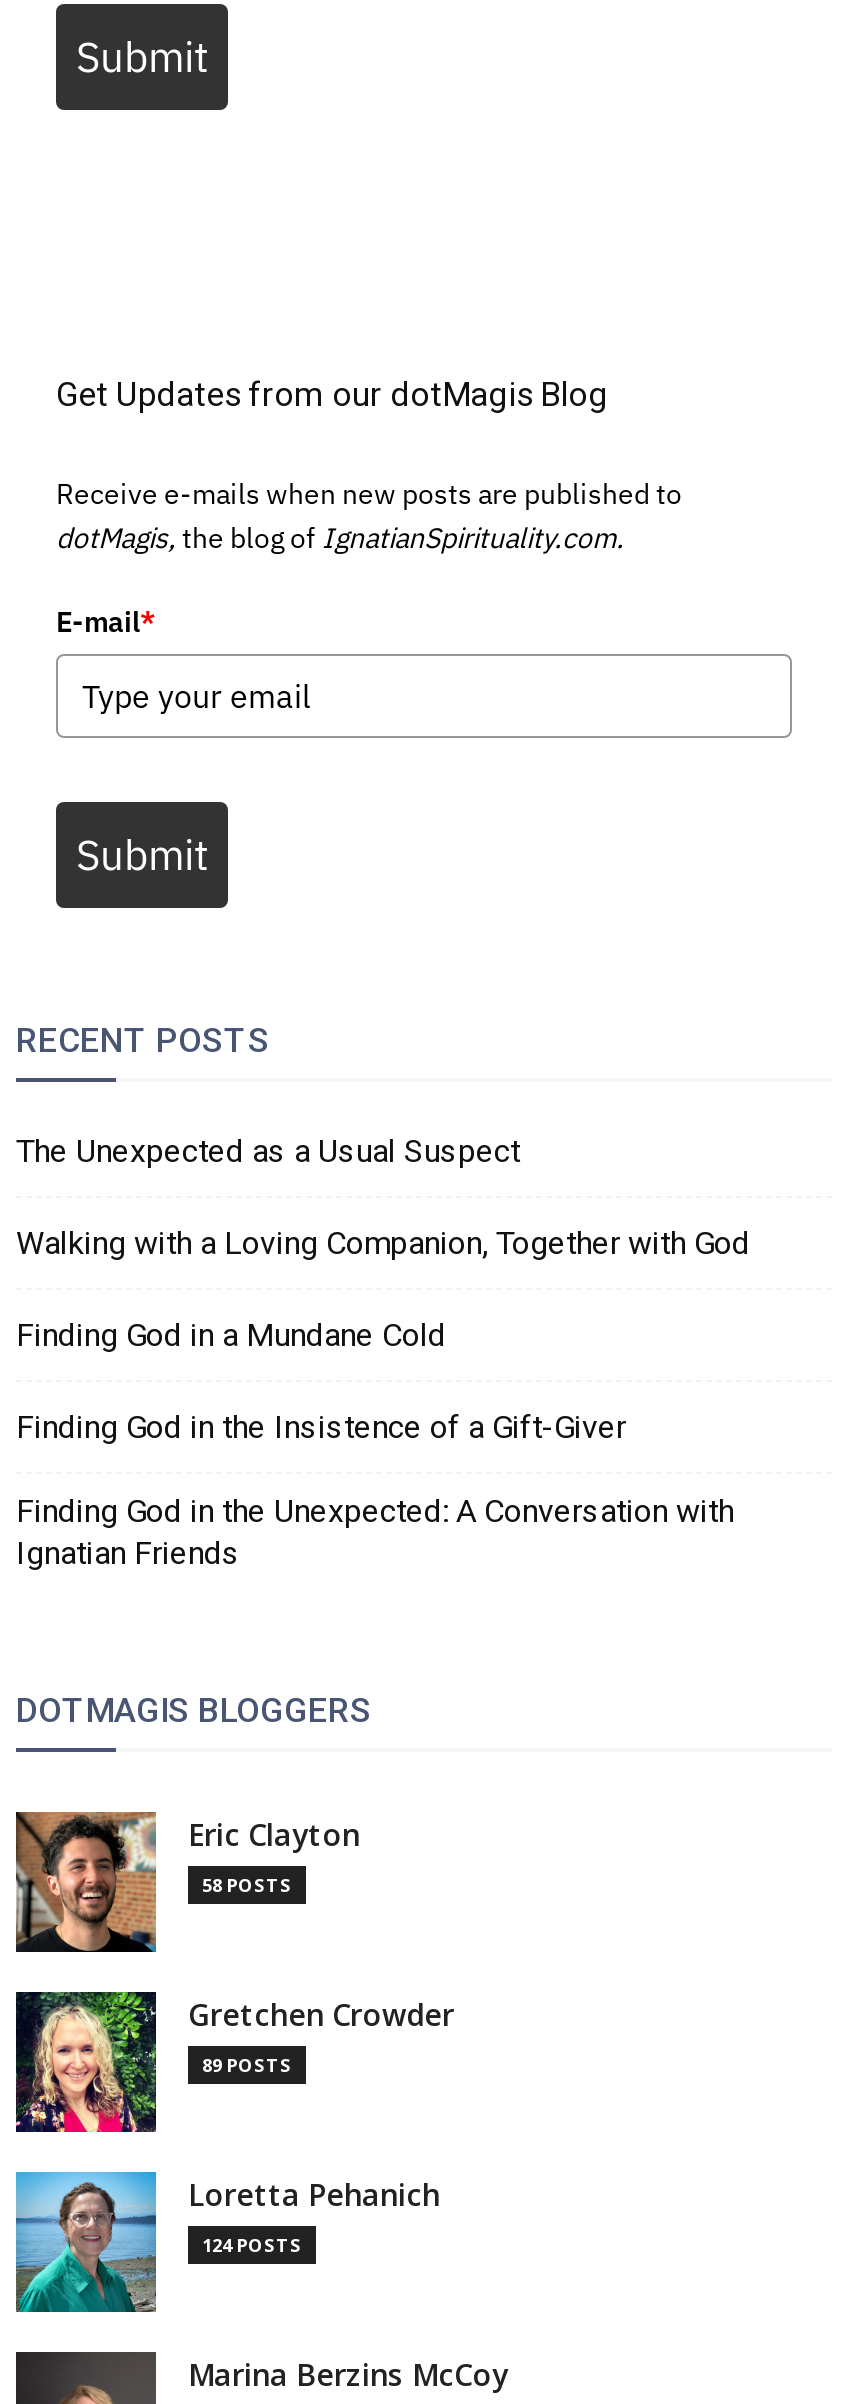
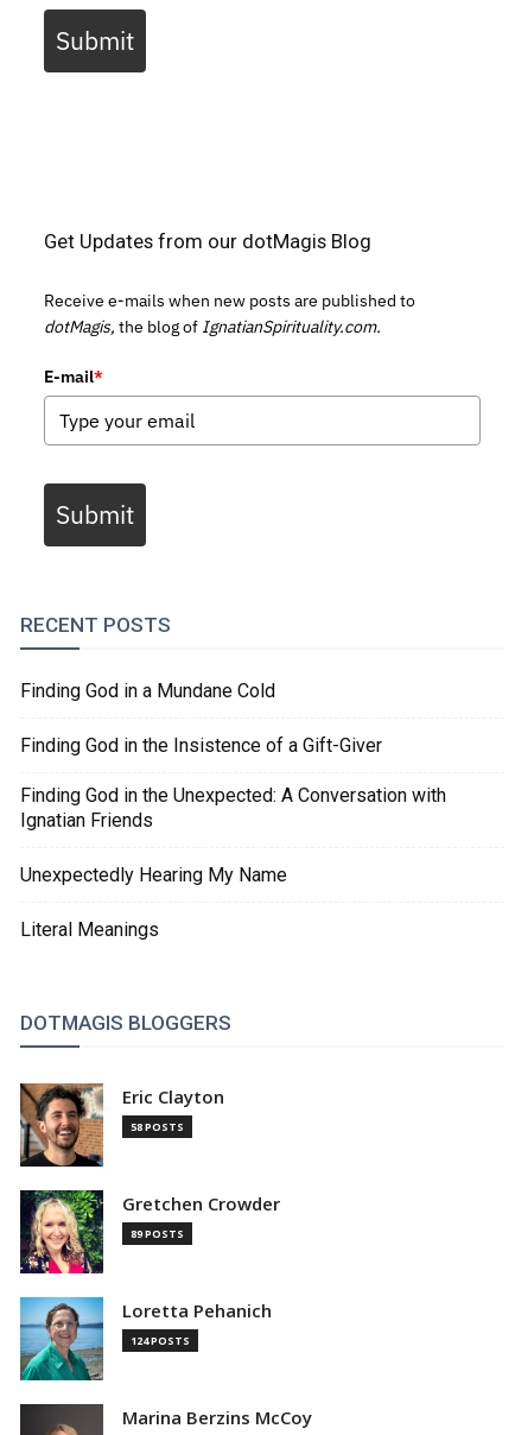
- The Unexpected as a Usual Suspect
- Walking with a Loving Companion, Together with God

moved up: Finding God in a Mundane Cold | Finding God in the Insistence of a Gift-Giver | Finding God in the Unexpected: A Conversation with | Ignatian Friends

+ Unexpectedly Hearing My Name
+ Literal Meanings
